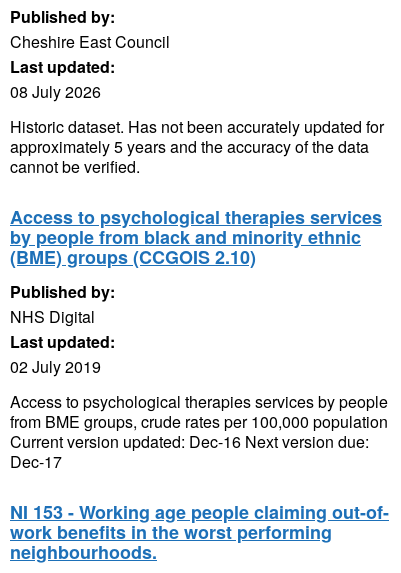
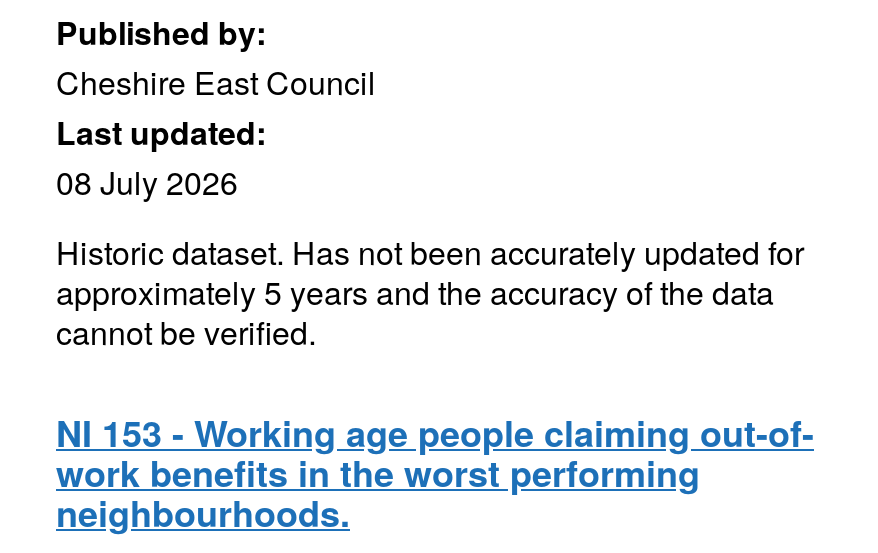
- Access to psychological therapies services
- by people from black and minority ethnic
- (BME) groups (CCGOIS 2.10)
- Published by:
- NHS Digital
- Last updated:
- 02 July 2019
- Access to psychological therapies services by people
- from BME groups, crude rates per 100,000 population
- Current version updated: Dec-16 Next version due:
- Dec-17
